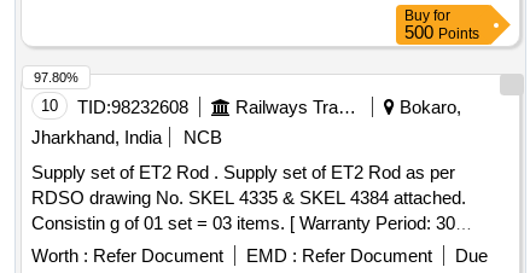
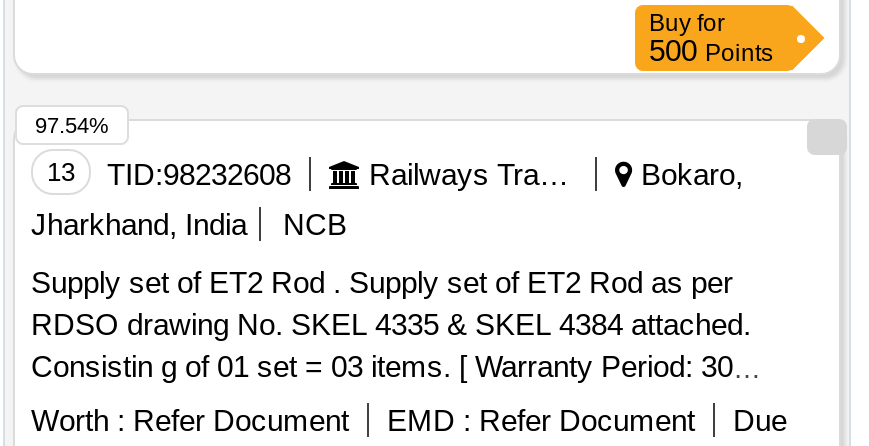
- 97.80%
+ 97.54%

- 10 TID:98232608
+ 13 TID:98232608
